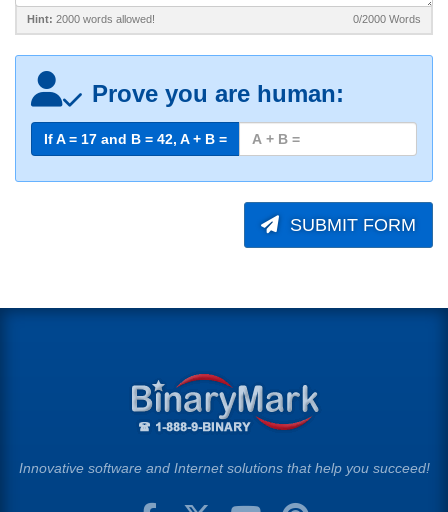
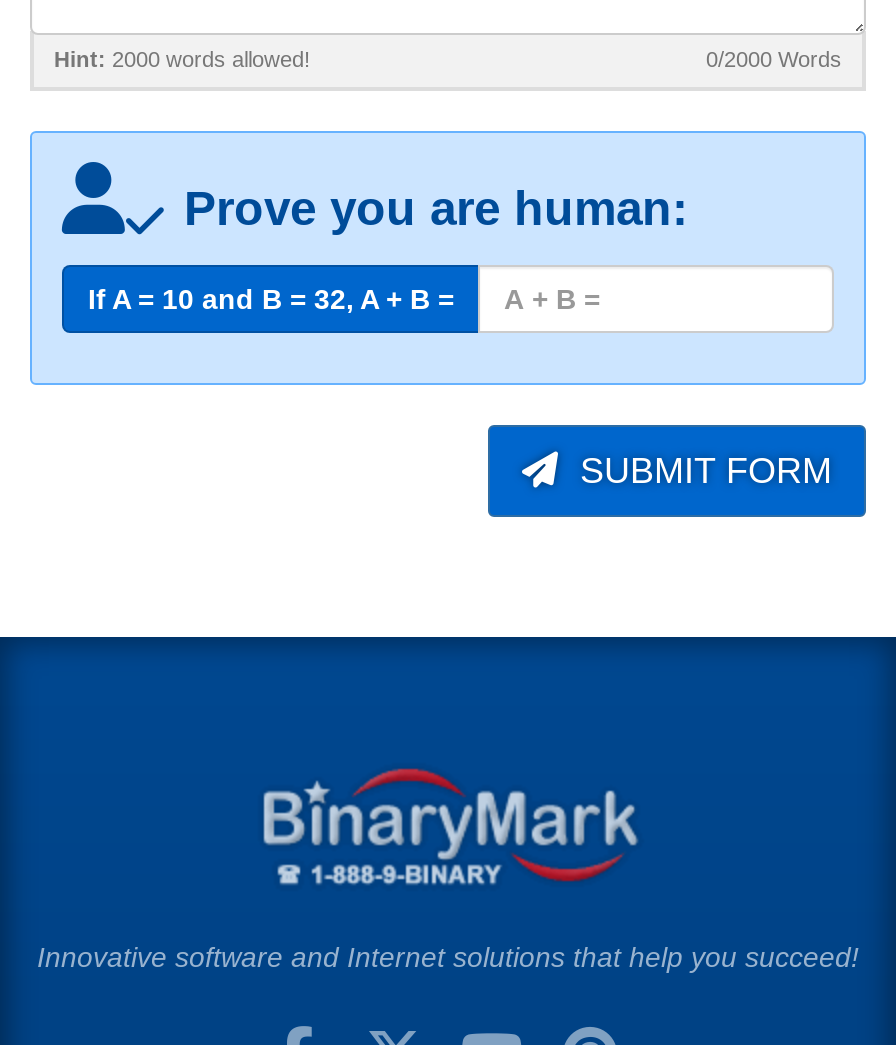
- If A = 17 and B = 42, A + B =
+ If A = 10 and B = 32, A + B =
